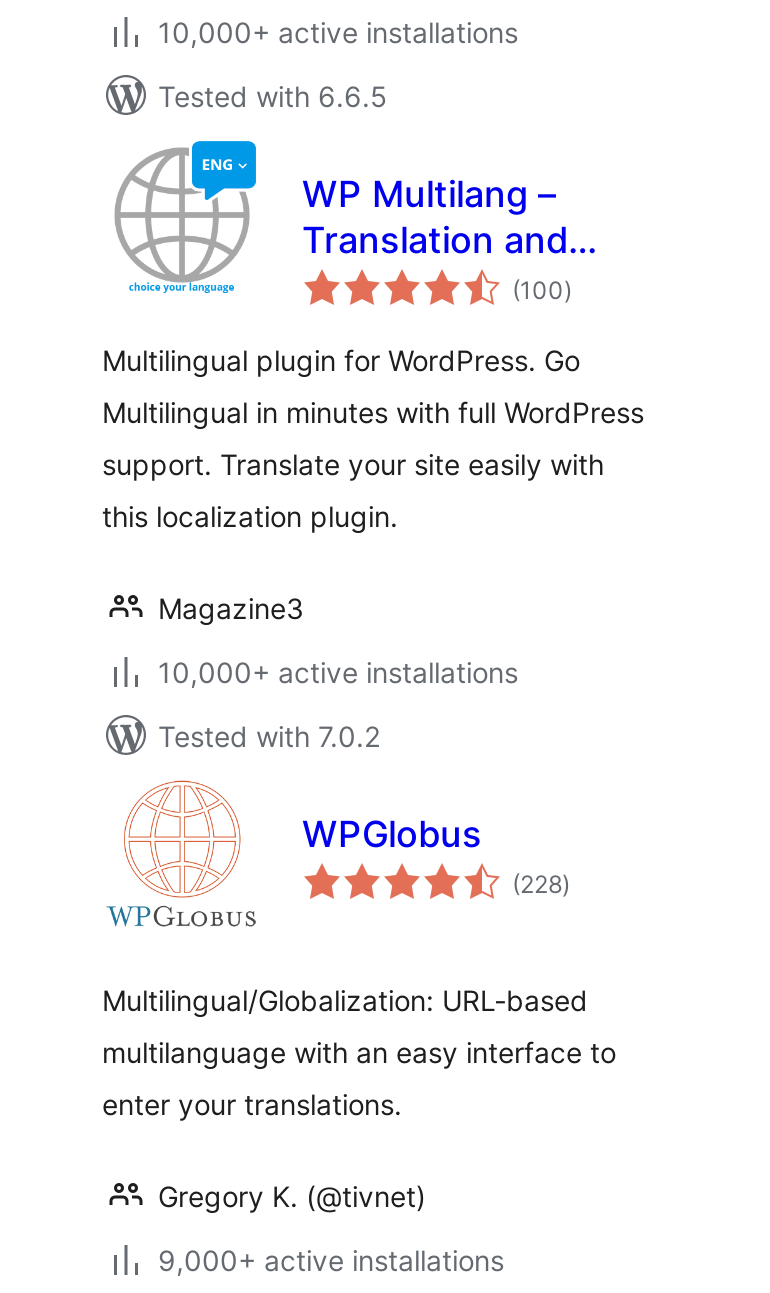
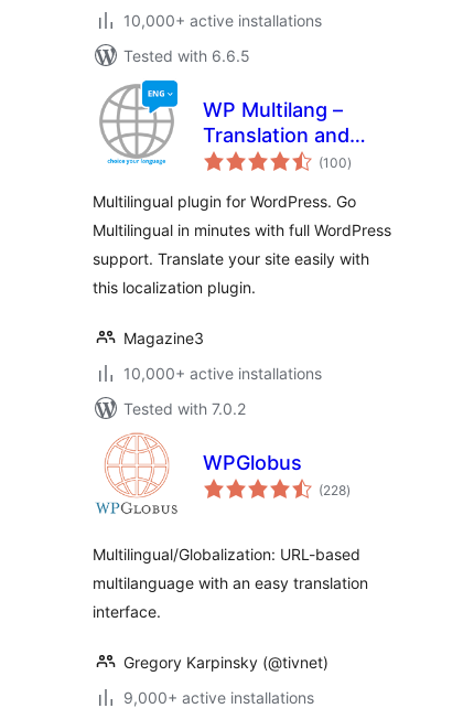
- multilanguage with an easy interface to
+ multilanguage with an easy translation

- enter your translations.
+ interface.

- Gregory K. (@tivnet)
+ Gregory Karpinsky (@tivnet)
